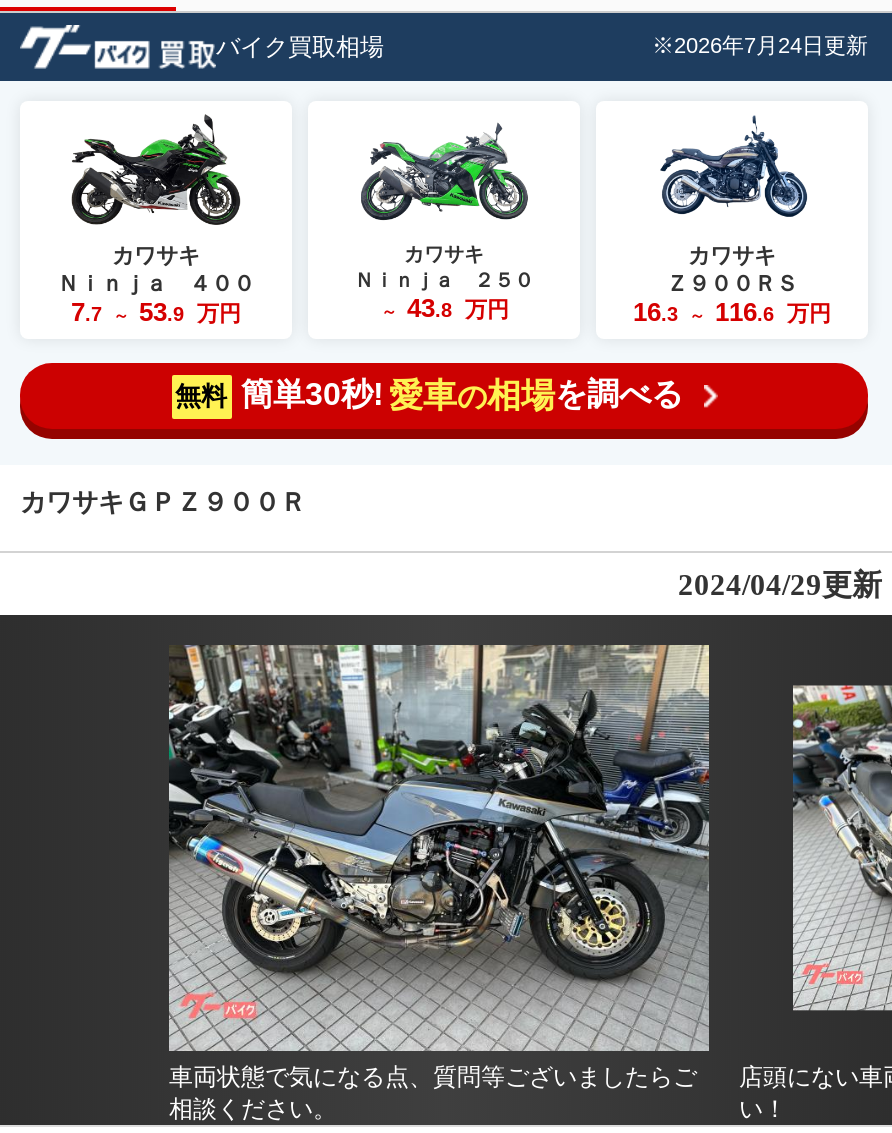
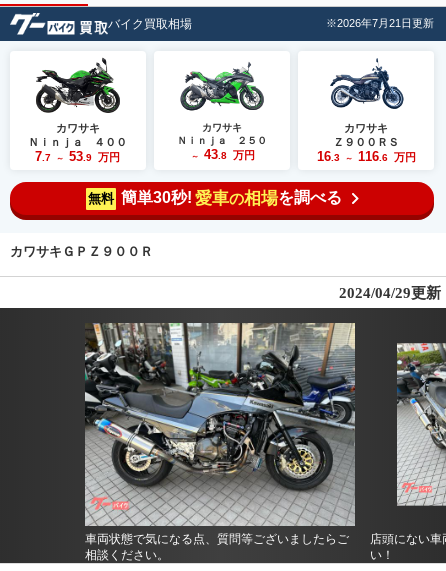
- ※2026年7月24日更新
+ ※2026年7月21日更新
